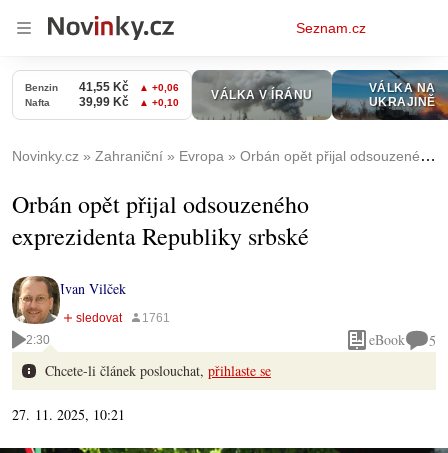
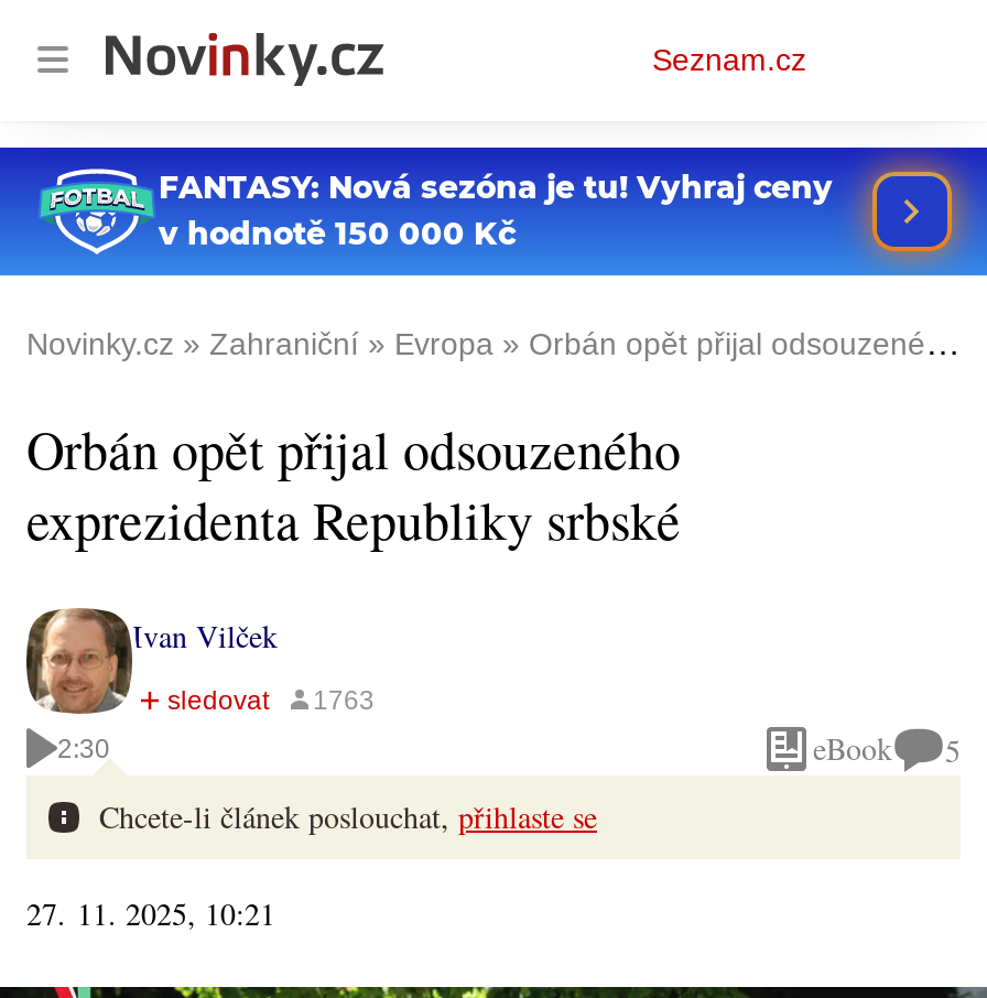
- [image]
+ [image]
